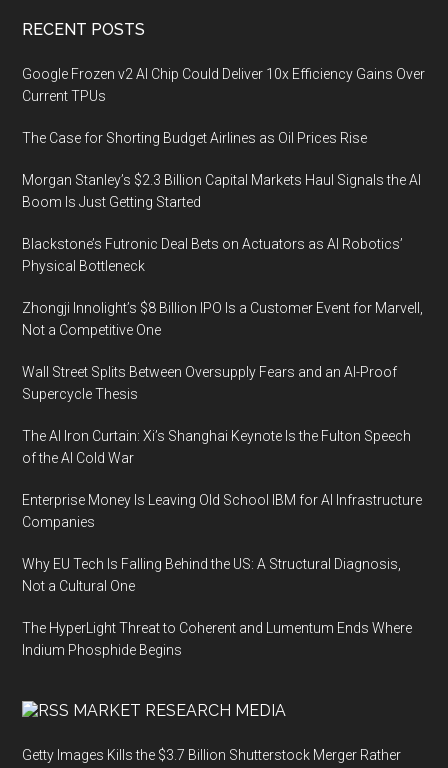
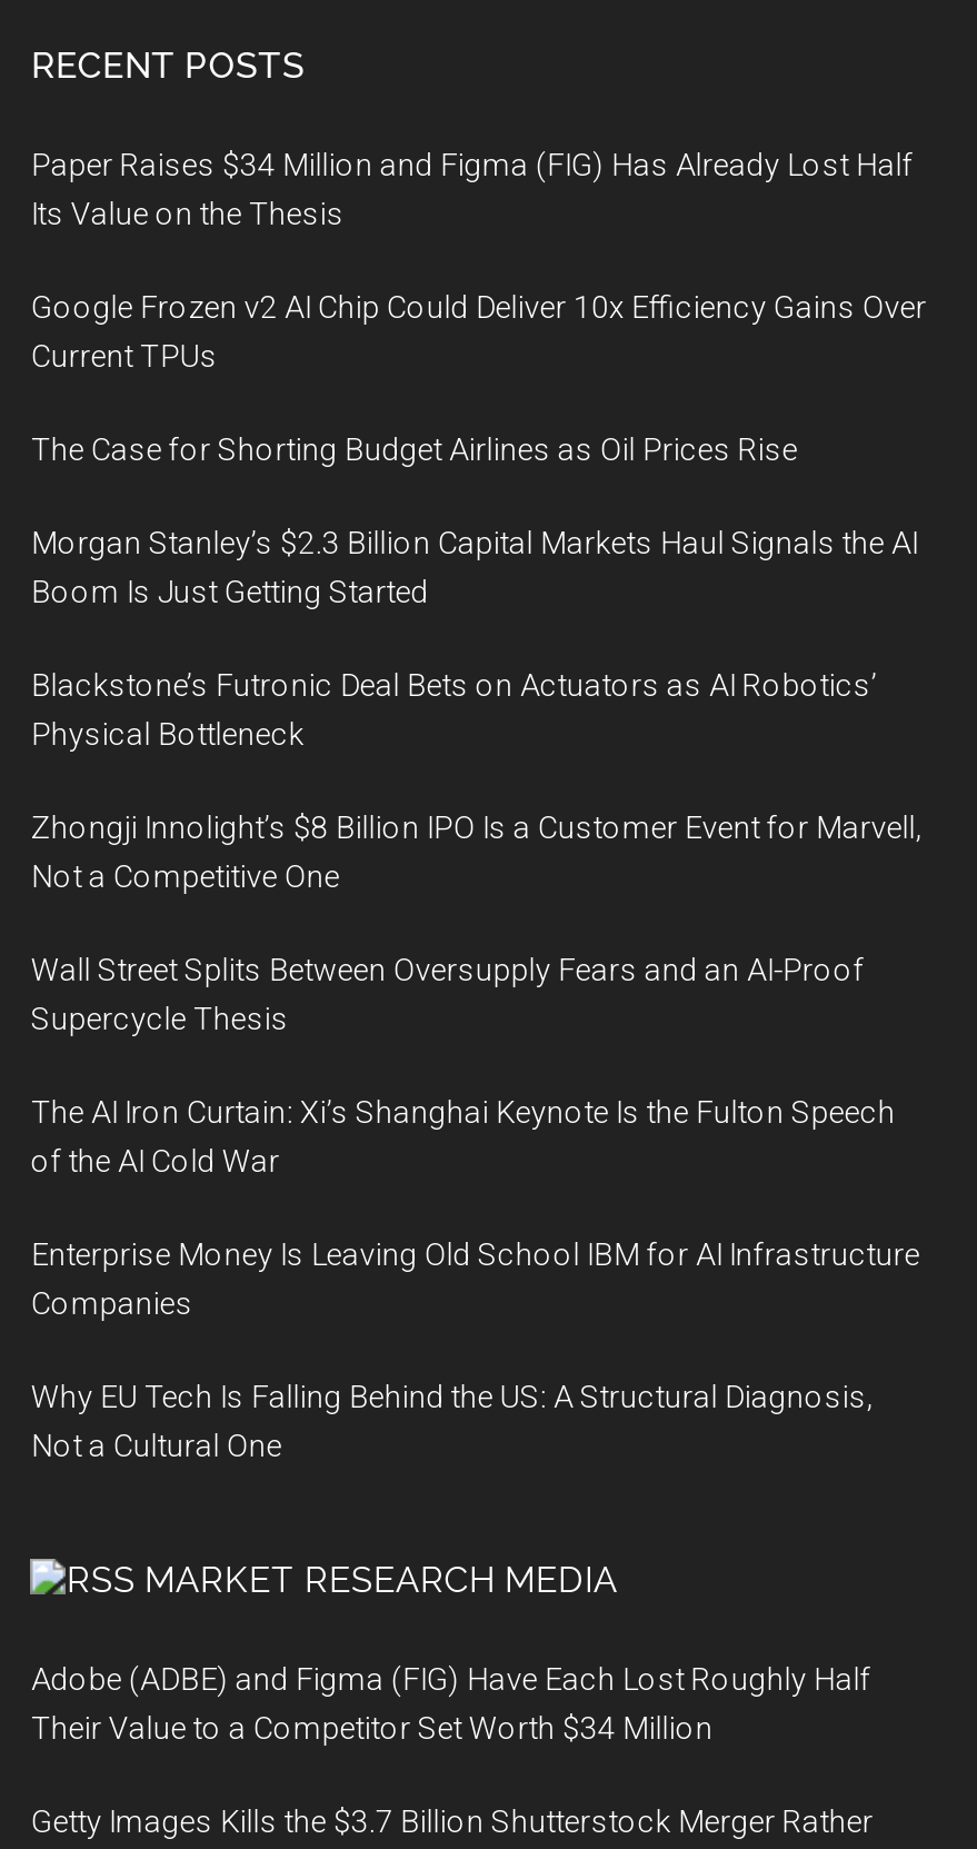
+ Paper Raises $34 Million and Figma (FIG) Has Already Lost Half
+ Its Value on the Thesis

- The HyperLight Threat to Coherent and Lumentum Ends Where
- Indium Phosphide Begins

+ Adobe (ADBE) and Figma (FIG) Have Each Lost Roughly Half
+ Their Value to a Competitor Set Worth $34 Million
